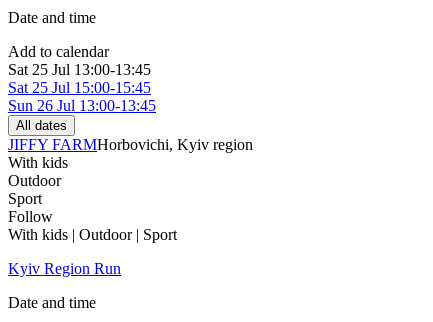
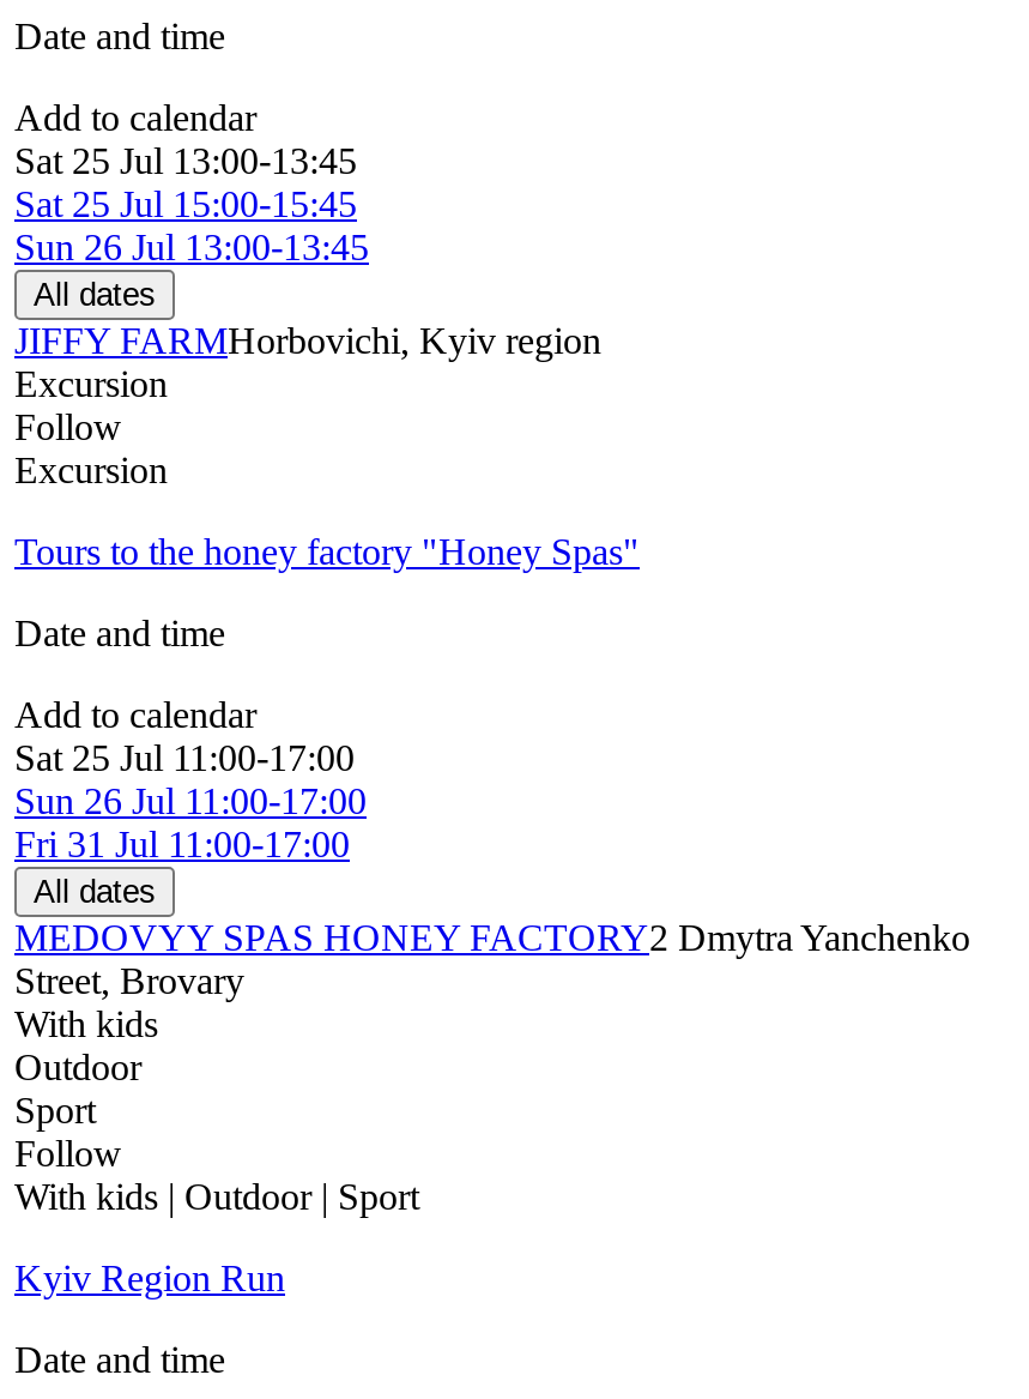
+ Excursion
+ Follow
+ Excursion
+ Tours to the honey factory "Honey Spas"
+ Date and time
+ Add to calendar
+ Sat 25 Jul 11:00-17:00
+ Sun 26 Jul 11:00-17:00
+ Fri 31 Jul 11:00-17:00
+ All dates
+ MEDOVYY SPAS HONEY FACTORY2 Dmytra Yanchenko
+ Street, Brovary
